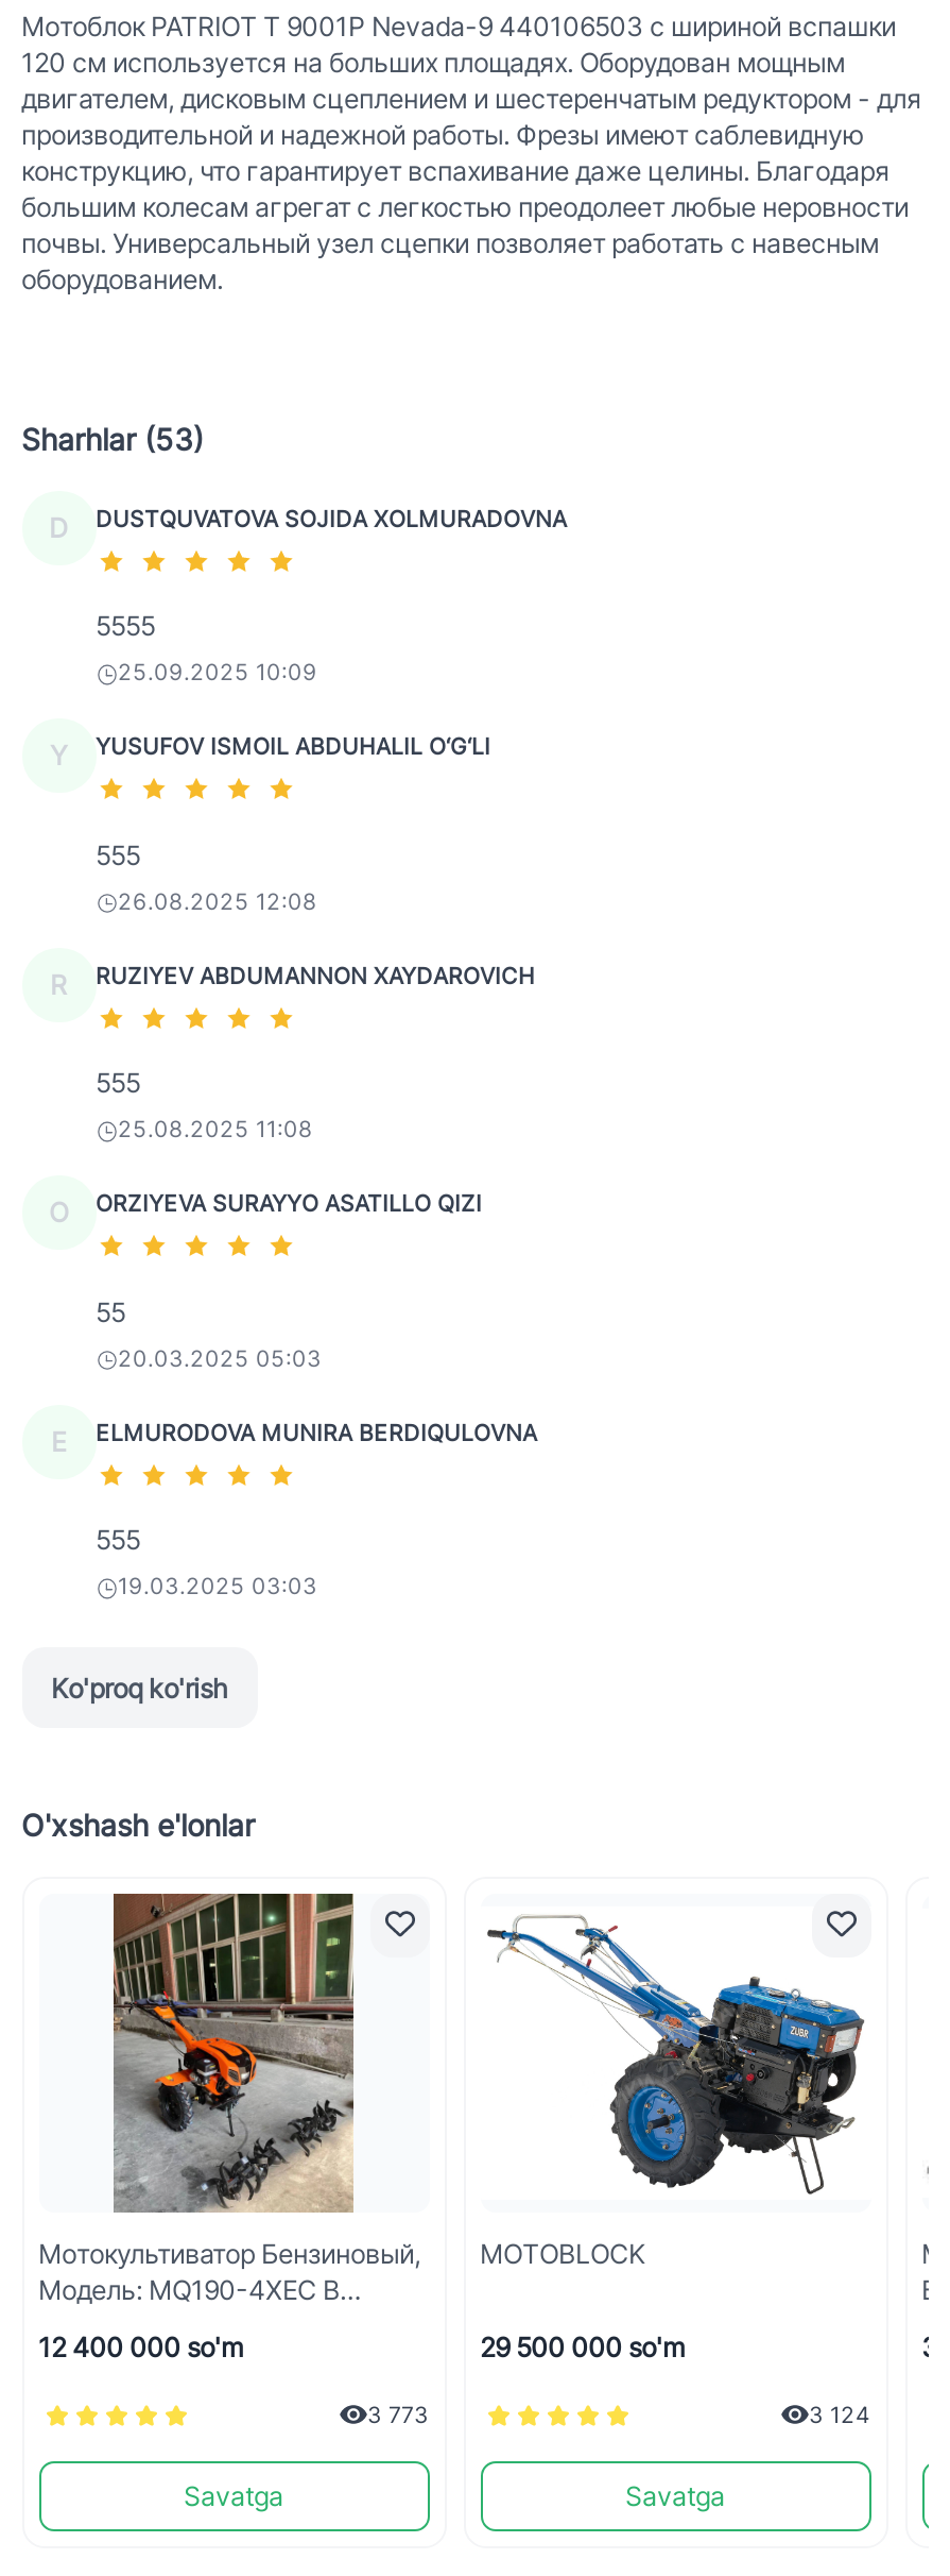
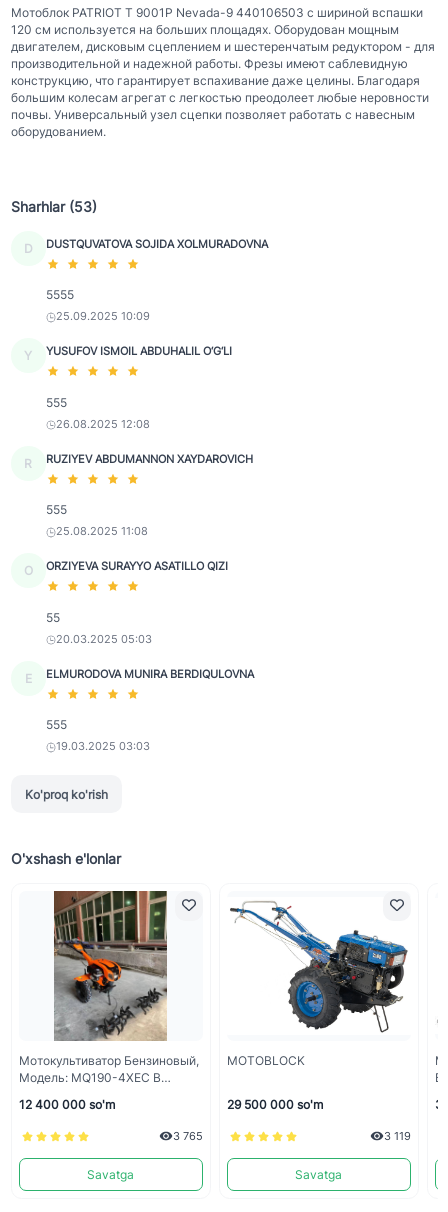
- 3 773
+ 3 765

- 3 124
+ 3 119
